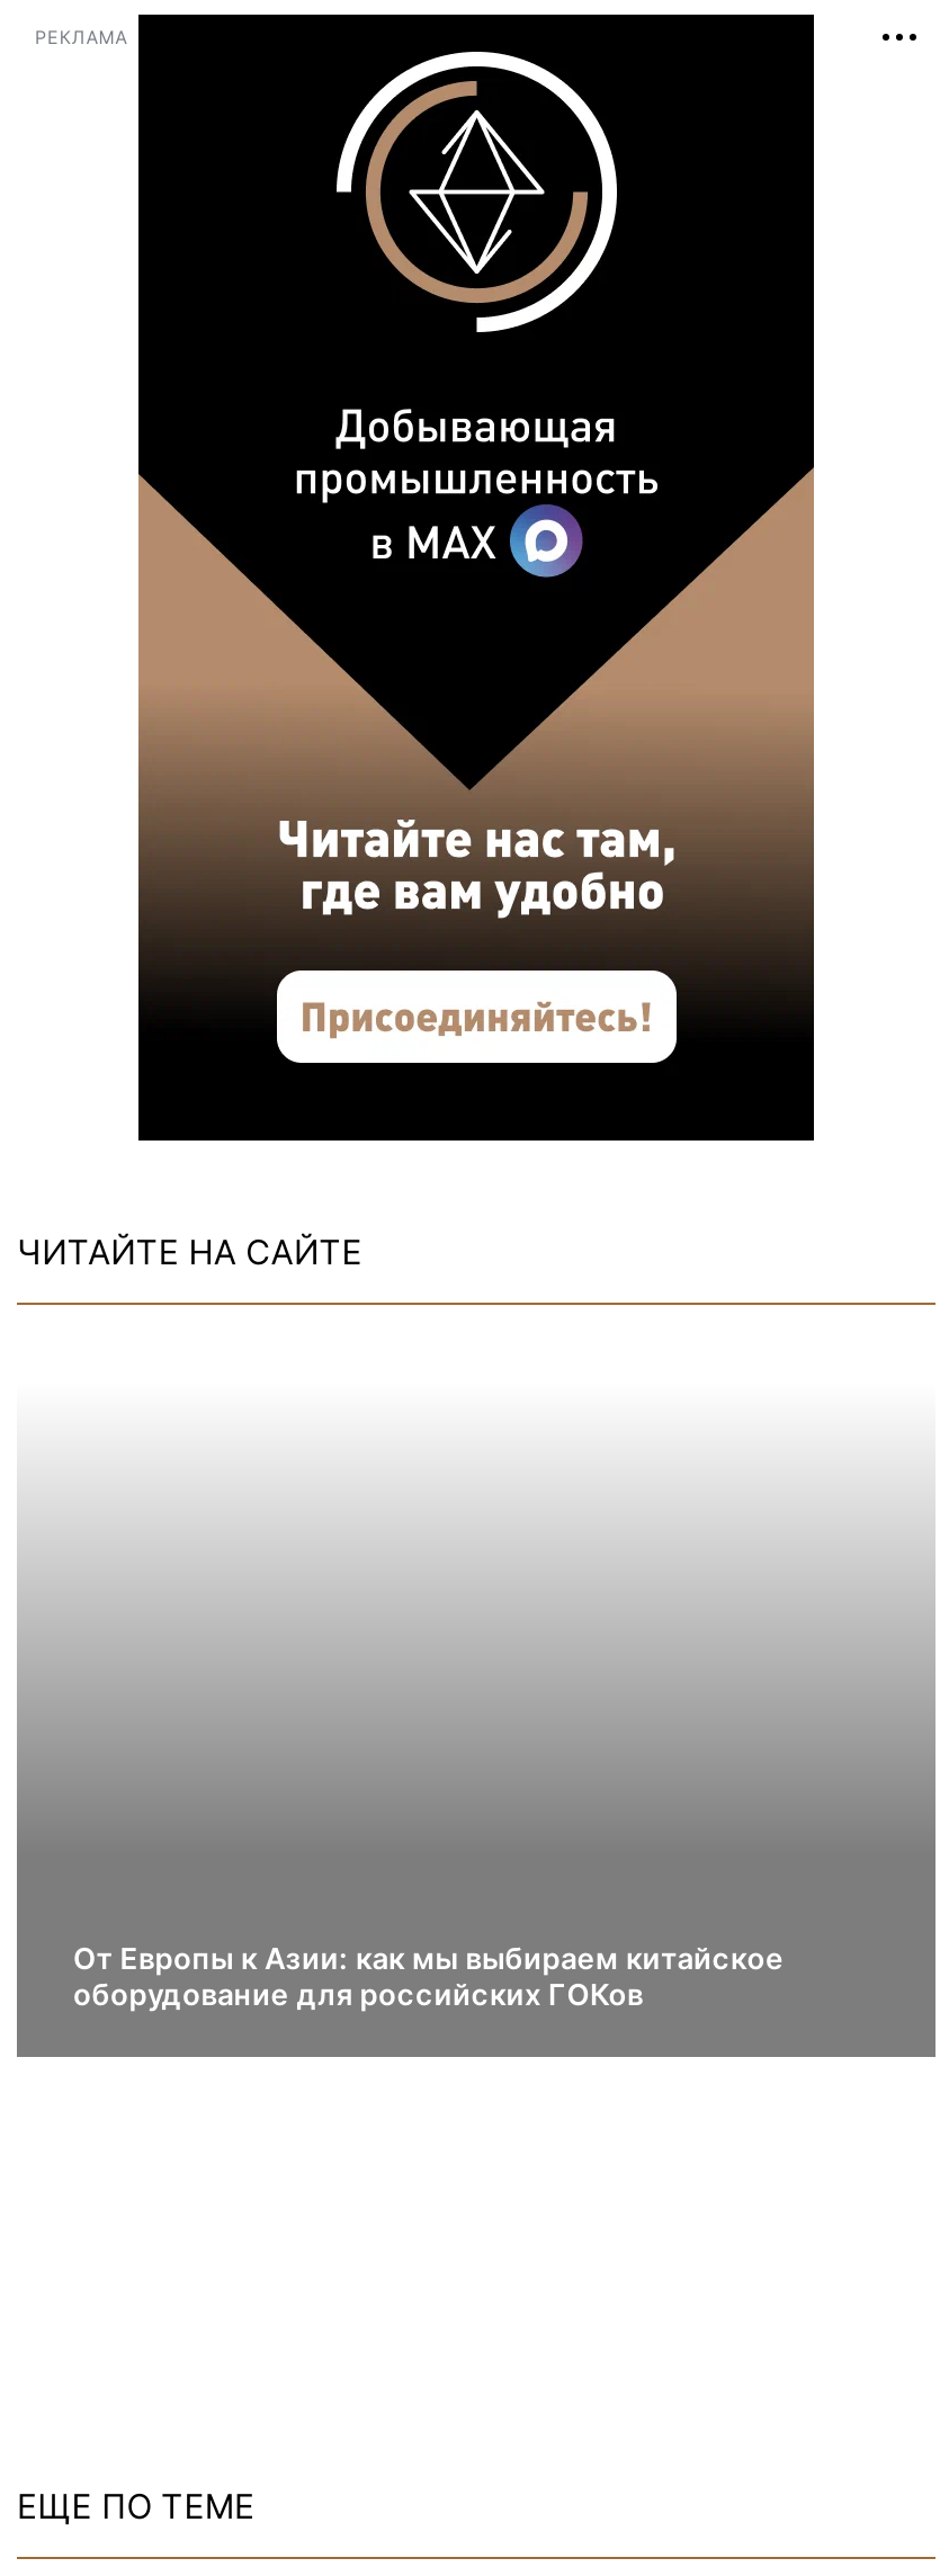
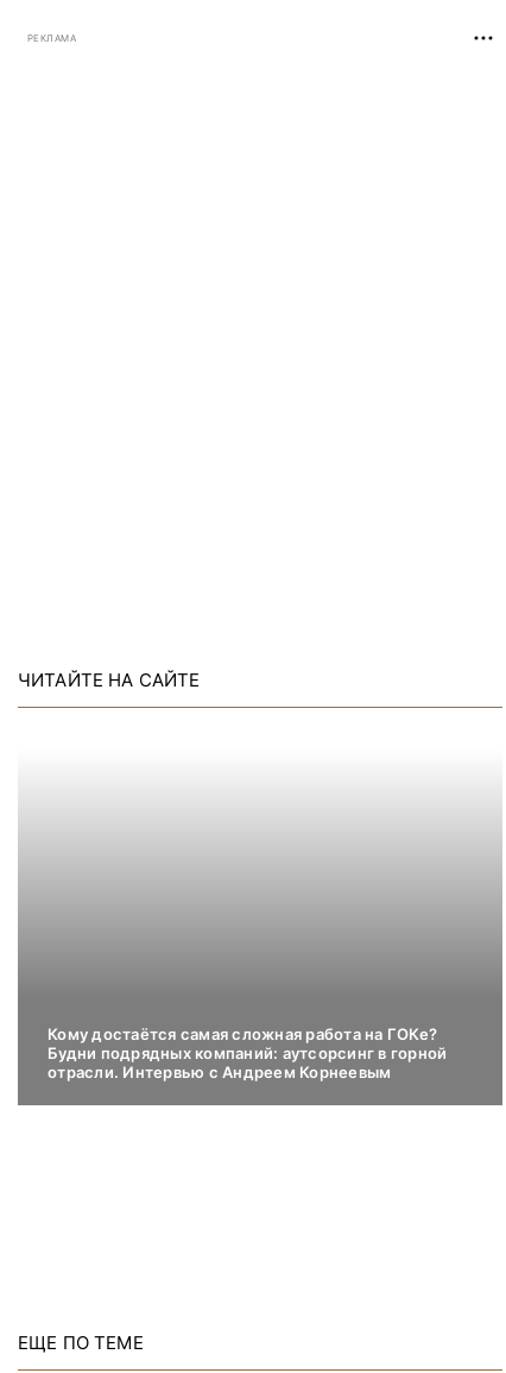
- [image]

- От Европы к Азии: как мы выбираем китайское
- оборудование для российских ГОКов
+ Кому достаётся самая сложная работа на ГОКе?
+ Будни подрядных компаний: аутсорсинг в горной
+ отрасли. Интервью с Андреем Корнеевым
